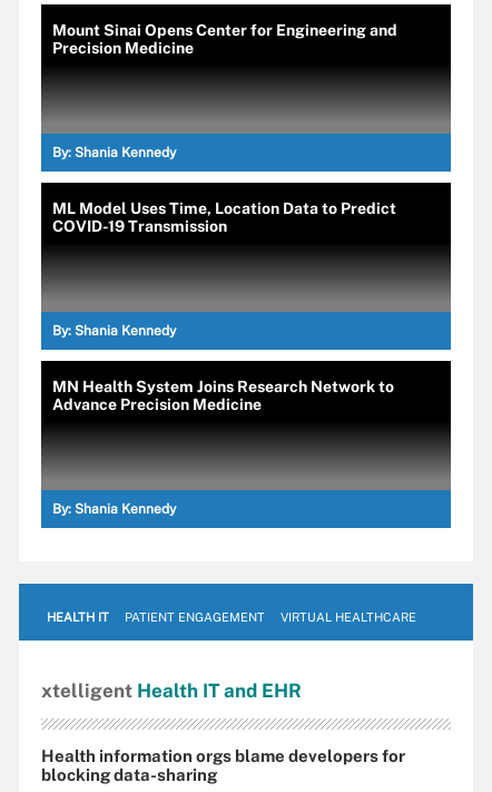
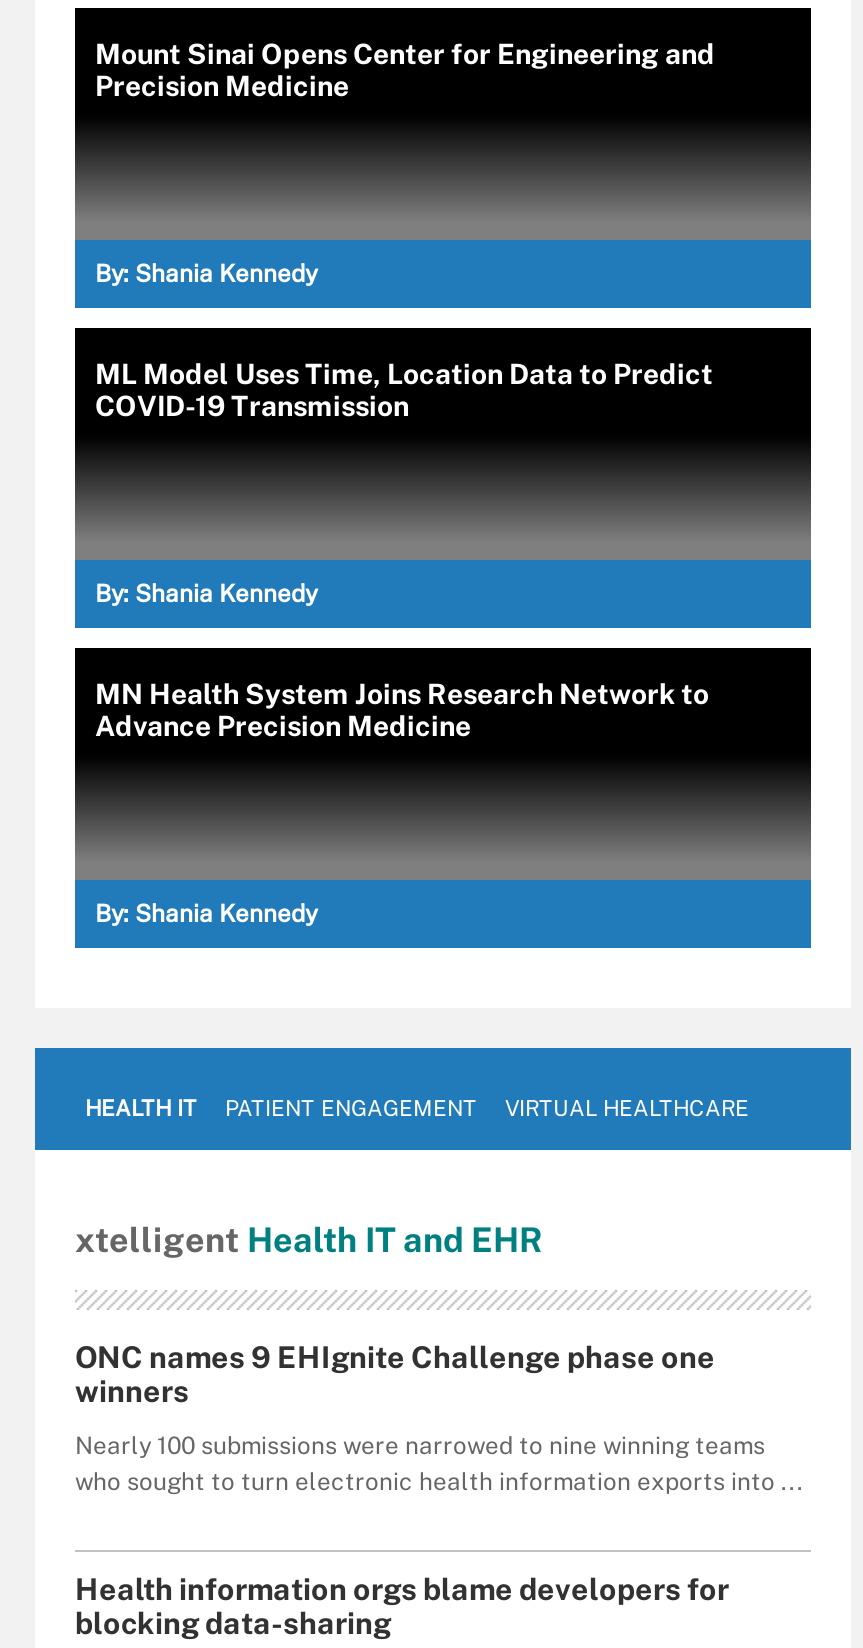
+ ONC names 9 EHIgnite Challenge phase one
+ winners
+ Nearly 100 submissions were narrowed to nine winning teams
+ who sought to turn electronic health information exports into ...
